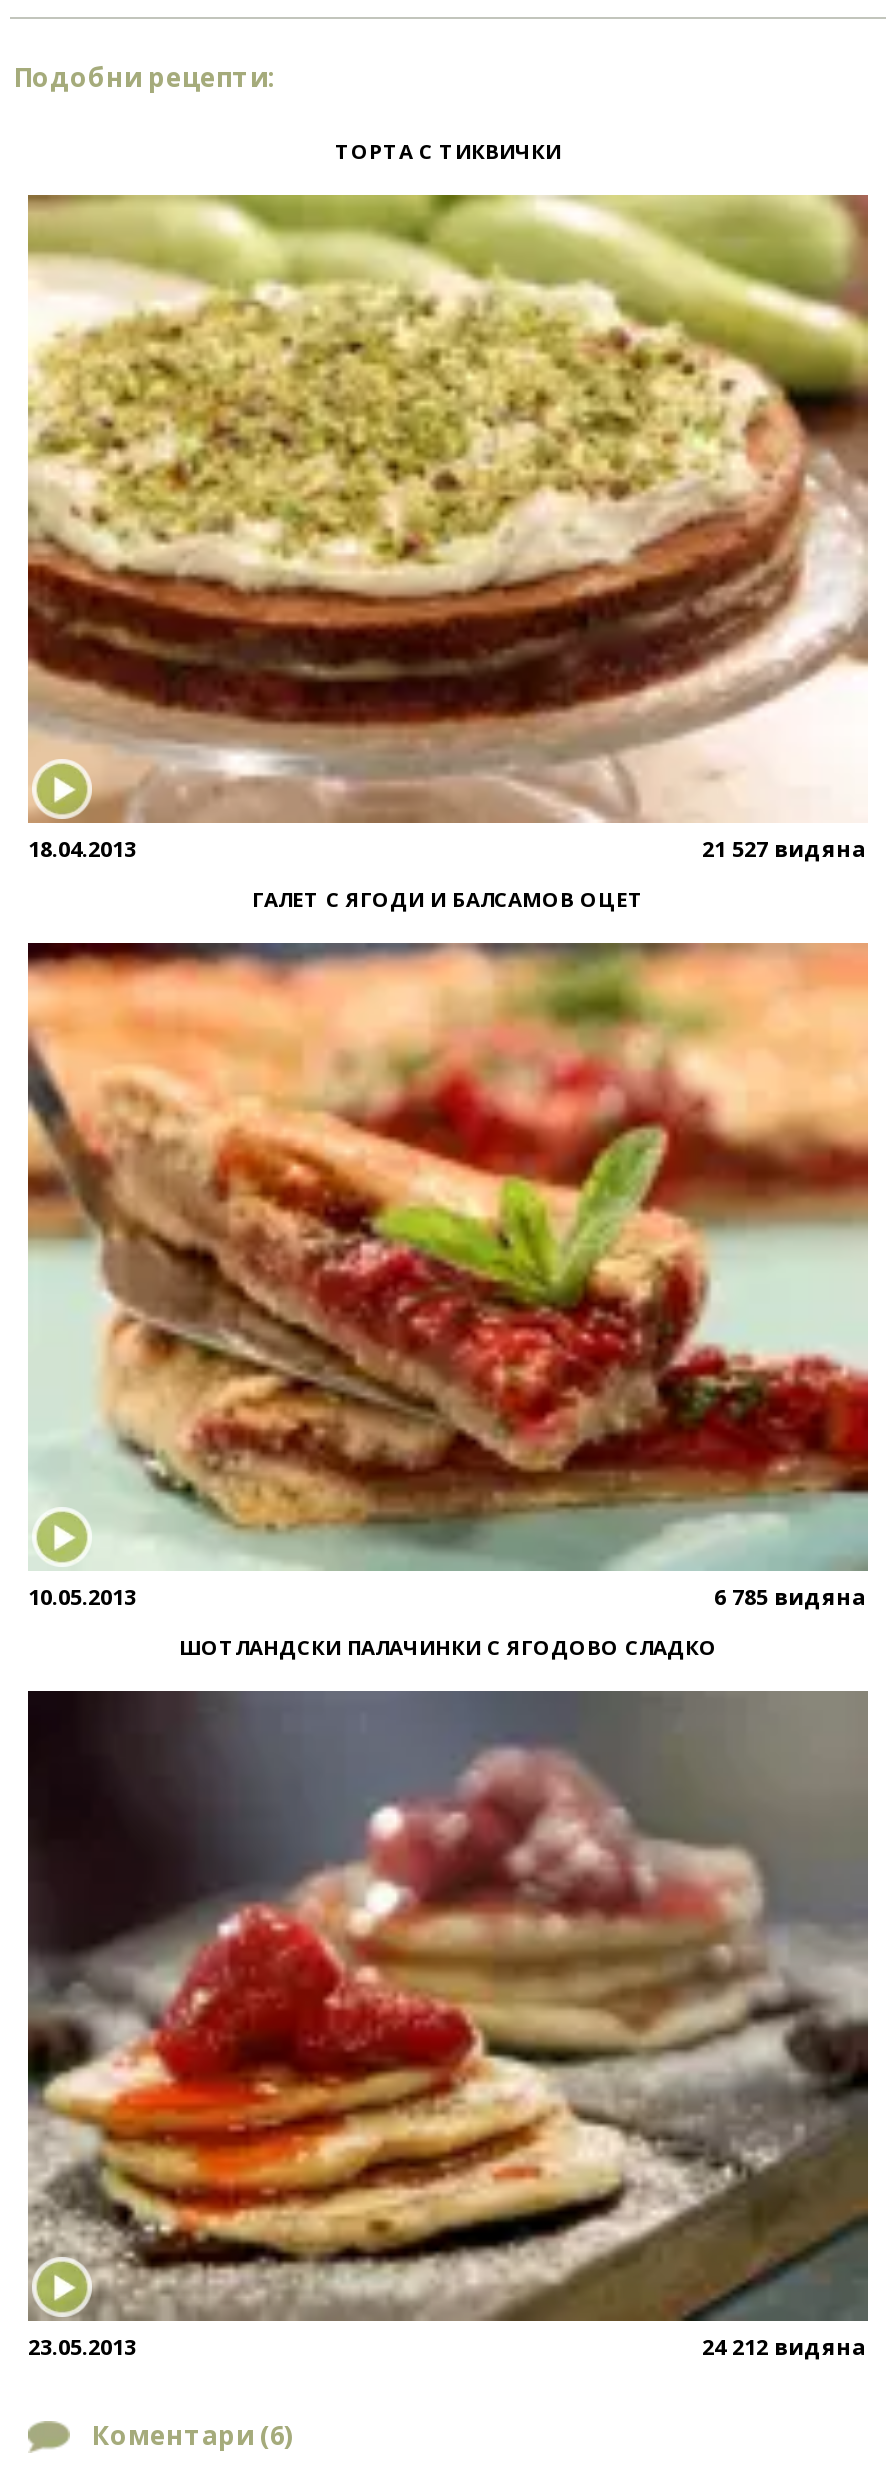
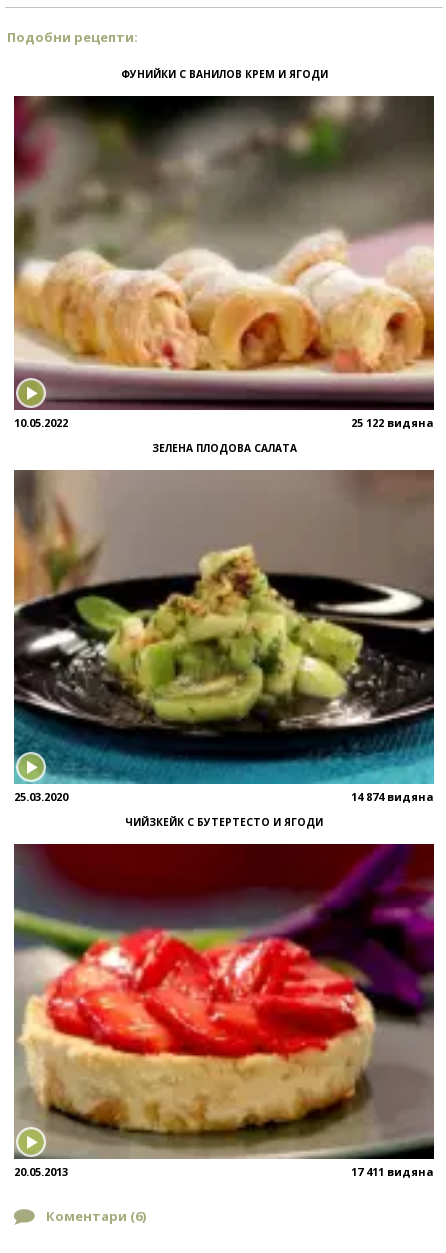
- ТОРТА С ТИКВИЧКИ
+ ФУНИЙКИ С ВАНИЛОВ КРЕМ И ЯГОДИ

- [image]
- 18.04.2013
- 21 527 видяна
+ [image]
+ 10.05.2022
+ 25 122 видяна

- ГАЛЕТ С ЯГОДИ И БАЛСАМОВ ОЦЕТ
+ ЗЕЛЕНА ПЛОДОВА САЛАТА

- [image]
- 10.05.2013
- 6 785 видяна
+ [image]
+ 25.03.2020
+ 14 874 видяна

- ШОТЛАНДСКИ ПАЛАЧИНКИ С ЯГОДОВО СЛАДКО
+ ЧИЙЗКЕЙК С БУТЕРТЕСТО И ЯГОДИ

- [image]
- 23.05.2013
- 24 212 видяна
+ [image]
+ 20.05.2013
+ 17 411 видяна
